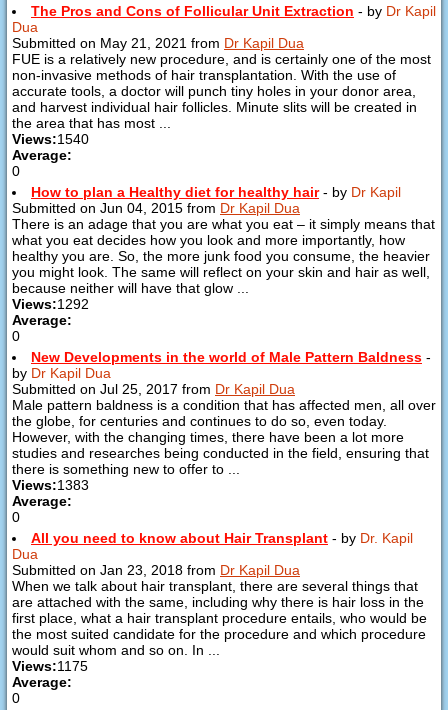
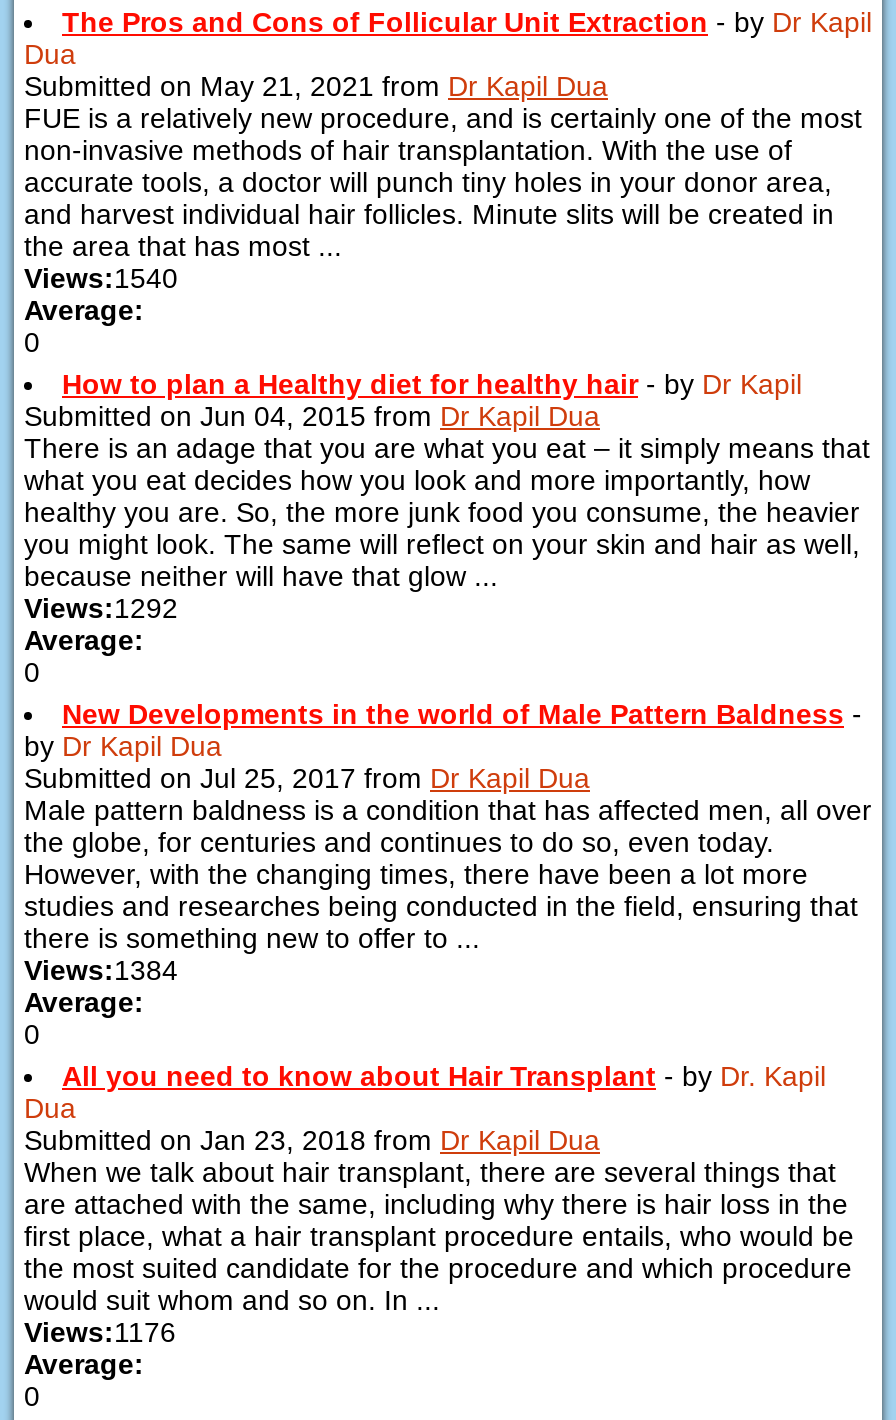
- Views:1383
+ Views:1384

- Views:1175
+ Views:1176
